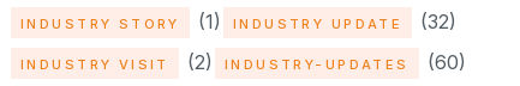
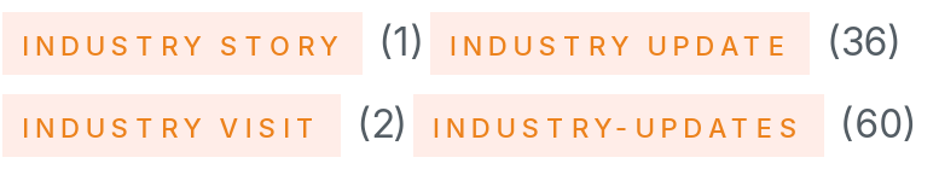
- INDUSTRY STORY (1) INDUSTRY UPDATE (32)
+ INDUSTRY STORY (1) INDUSTRY UPDATE (36)
